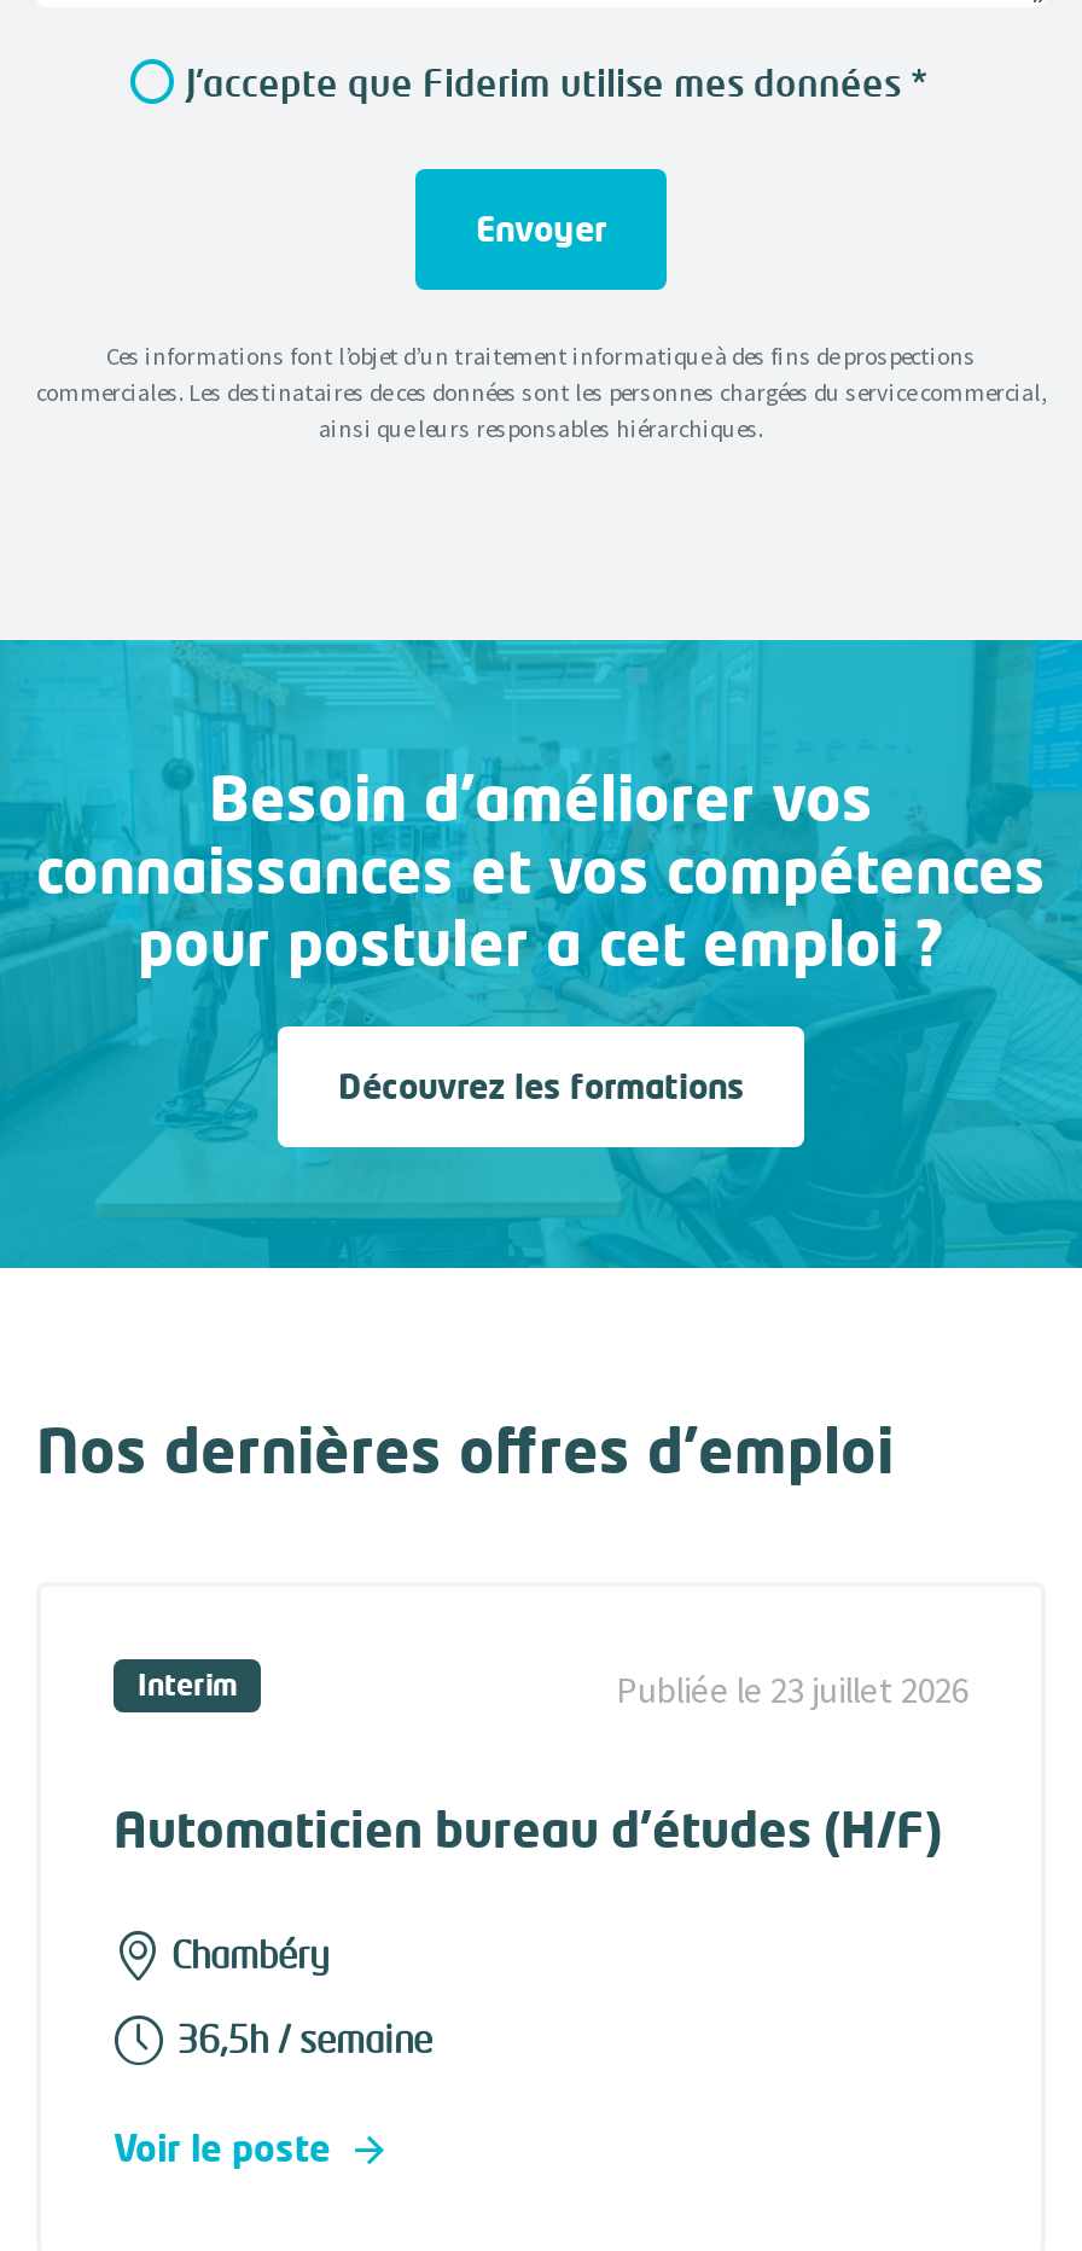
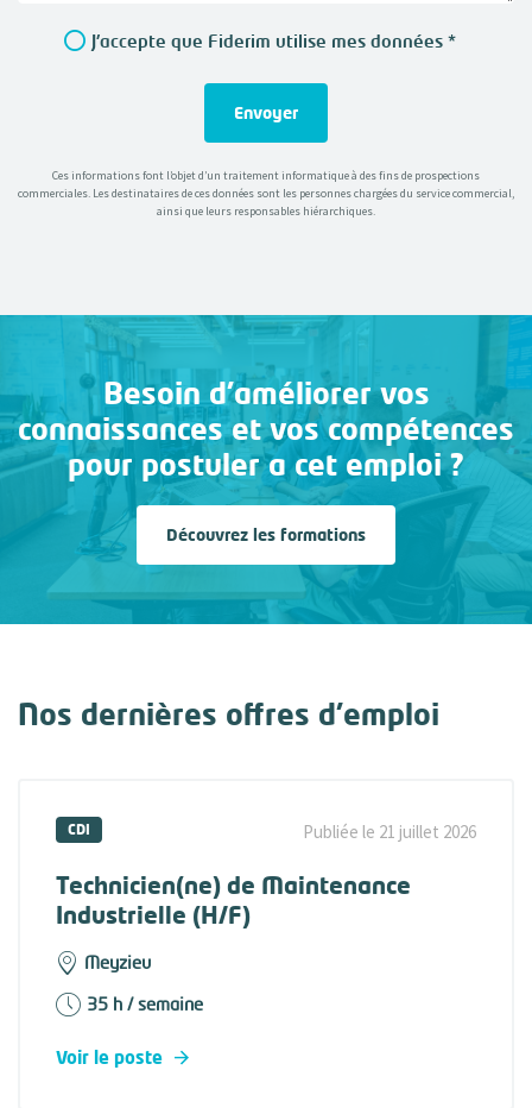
- Interim
- Publiée le 23 juillet 2026
+ CDI
+ Publiée le 21 juillet 2026

- Automaticien bureau d'études (H/F)
+ Technicien(ne) de Maintenance
+ Industrielle (H/F)

- Chambéry
+ Meyzieu

- 36,5h / semaine
+ 35 h / semaine
